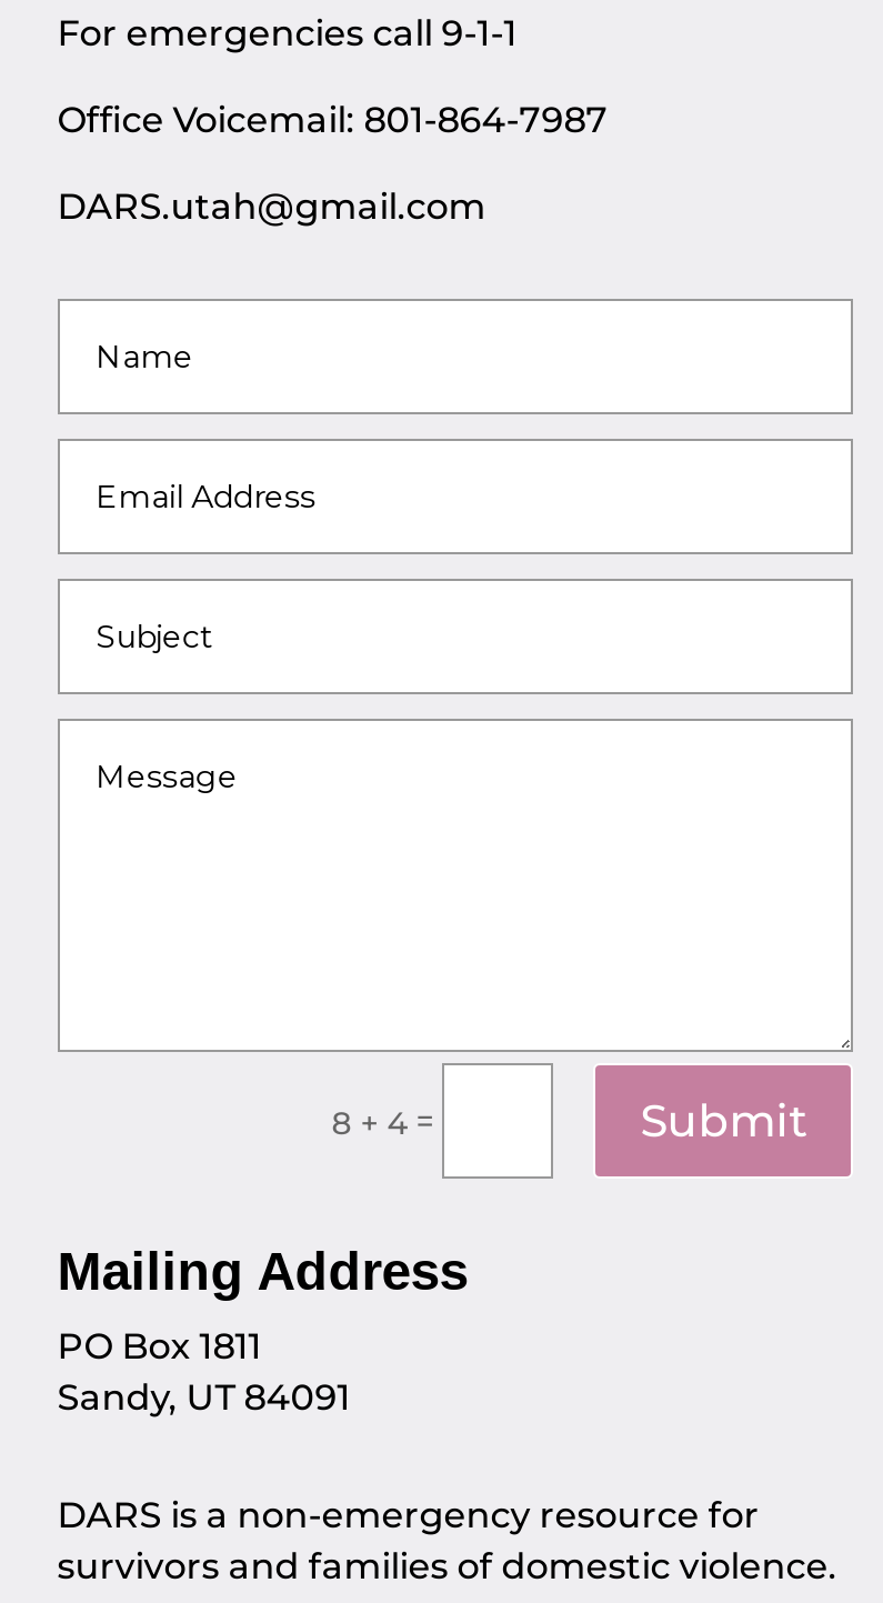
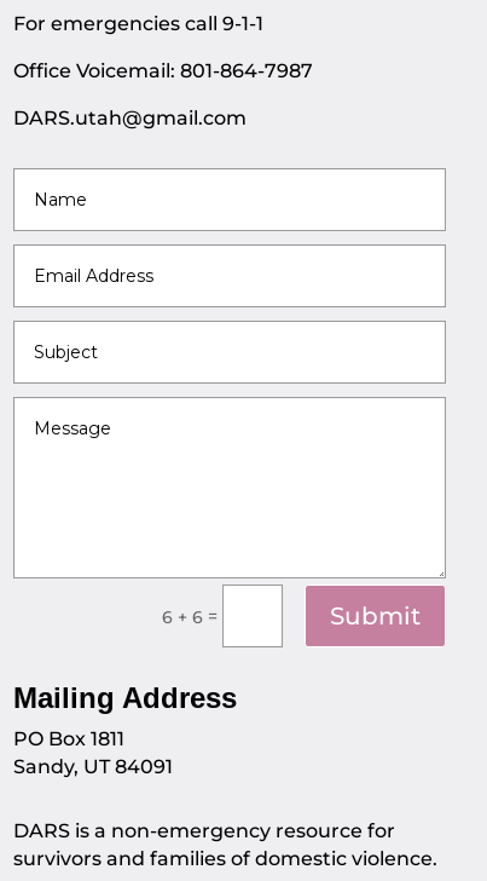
- 8 + 4 =
+ 6 + 6 =
